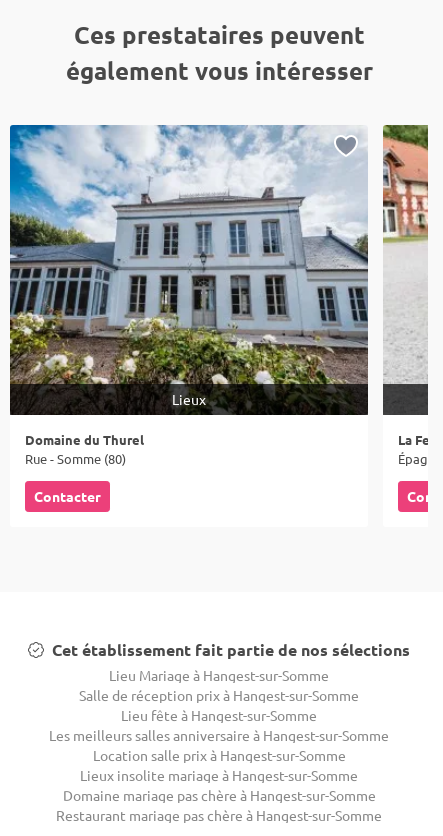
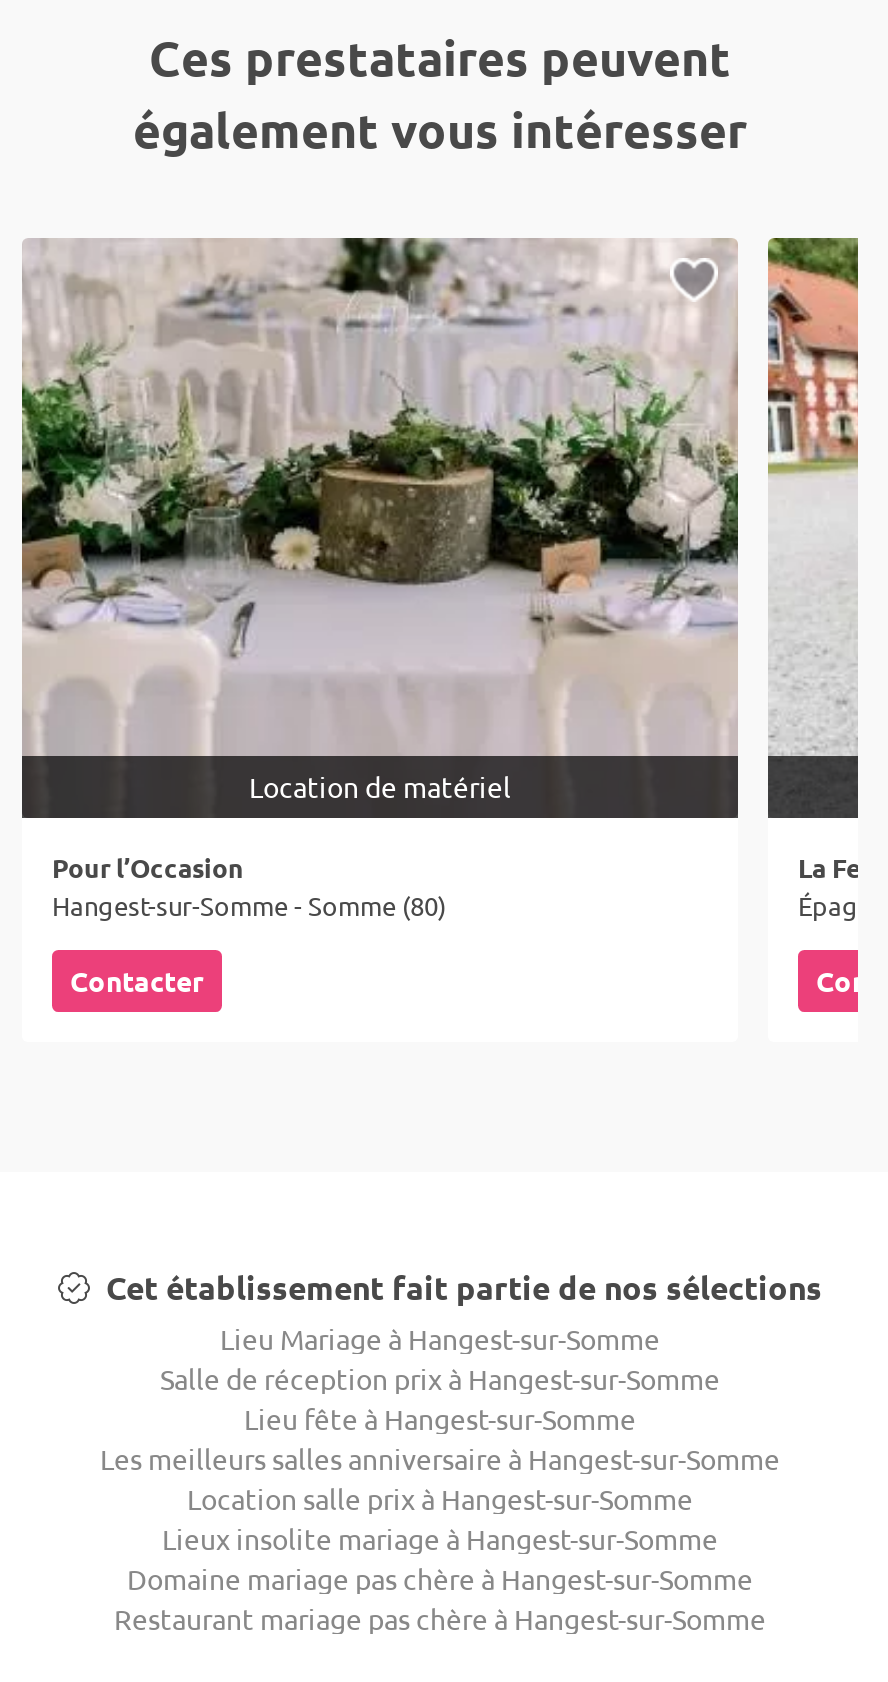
- [image]
- Lieux
+ [image]
+ Location de matériel

- Domaine du Thurel
- Rue - Somme (80)
+ Pour l’Occasion
+ Hangest-sur-Somme - Somme (80)
